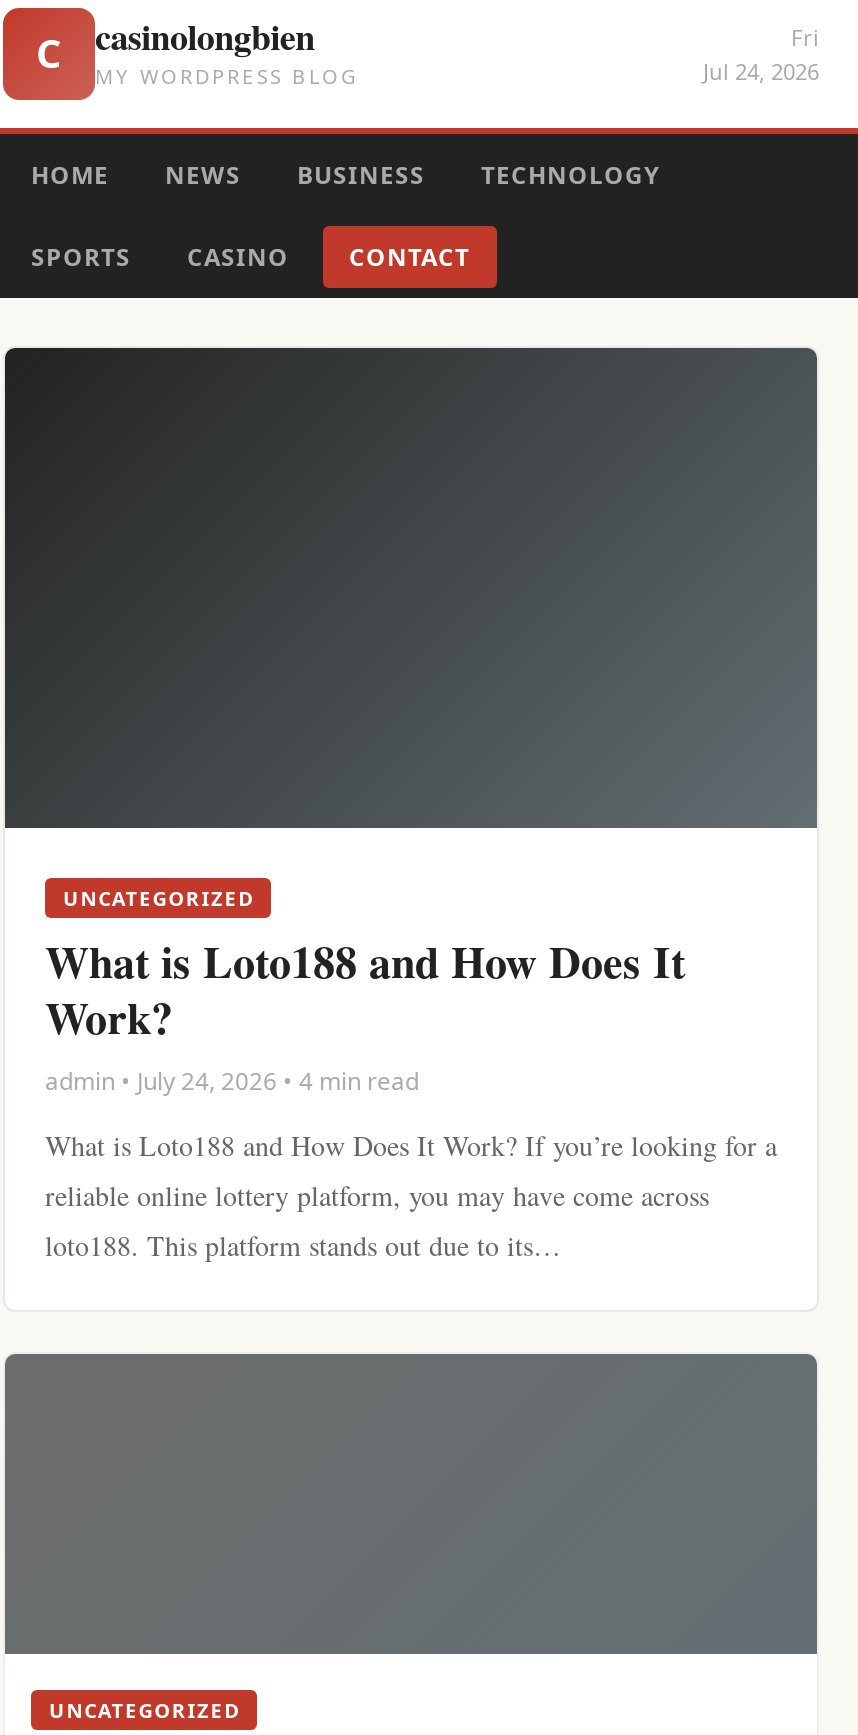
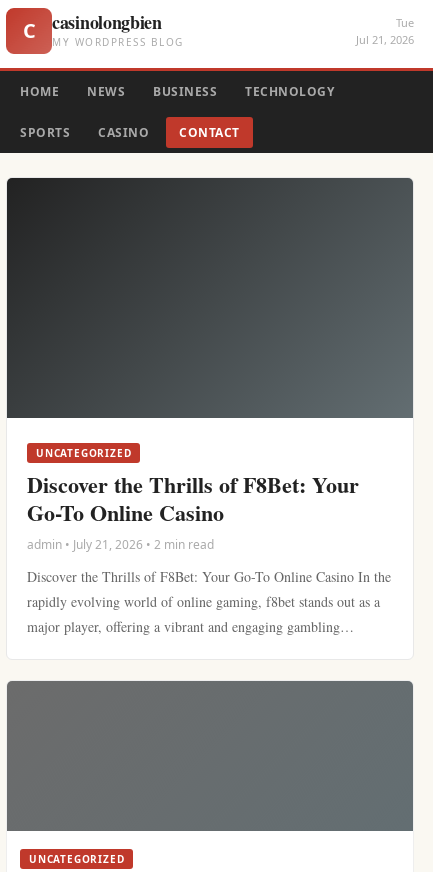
- Fri
- Jul 24, 2026
+ Tue
+ Jul 21, 2026

- What is Loto188 and How Does It
- Work?
- admin • July 24, 2026 • 4 min read
+ Discover the Thrills of F8Bet: Your
+ Go-To Online Casino
+ admin • July 21, 2026 • 2 min read

- What is Loto188 and How Does It Work? If you’re looking for a
- reliable online lottery platform, you may have come across
- loto188. This platform stands out due to its…
+ Discover the Thrills of F8Bet: Your Go-To Online Casino In the
+ rapidly evolving world of online gaming, f8bet stands out as a
+ major player, offering a vibrant and engaging gambling…
